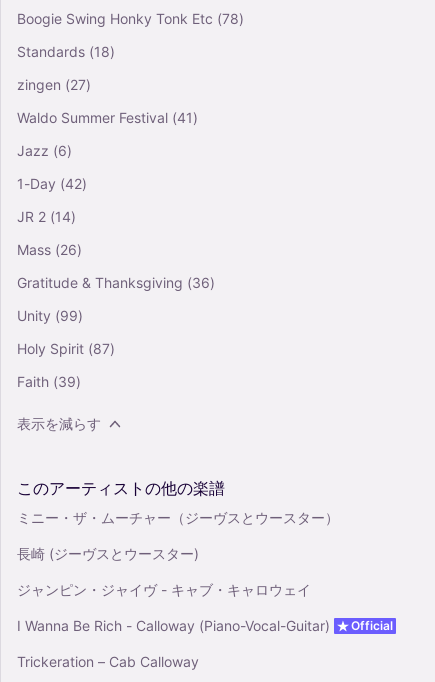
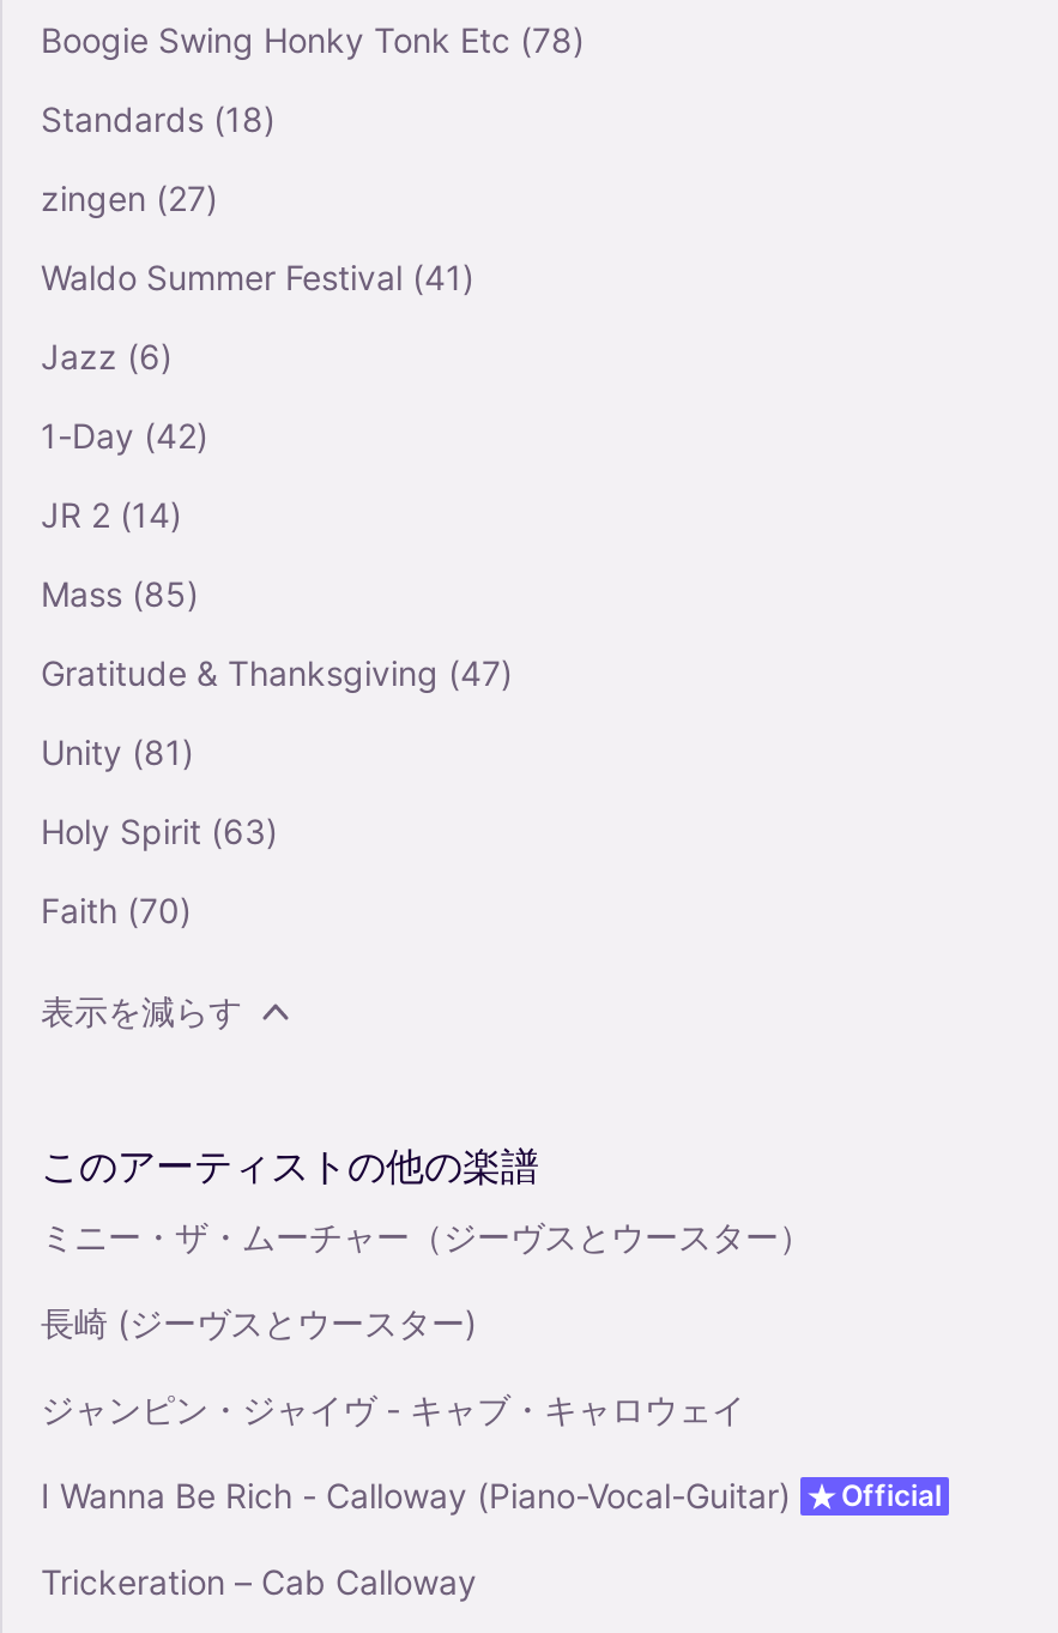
- Mass (26)
+ Mass (85)

- Gratitude & Thanksgiving (36)
+ Gratitude & Thanksgiving (47)

- Unity (99)
+ Unity (81)

- Holy Spirit (87)
+ Holy Spirit (63)

- Faith (39)
+ Faith (70)
